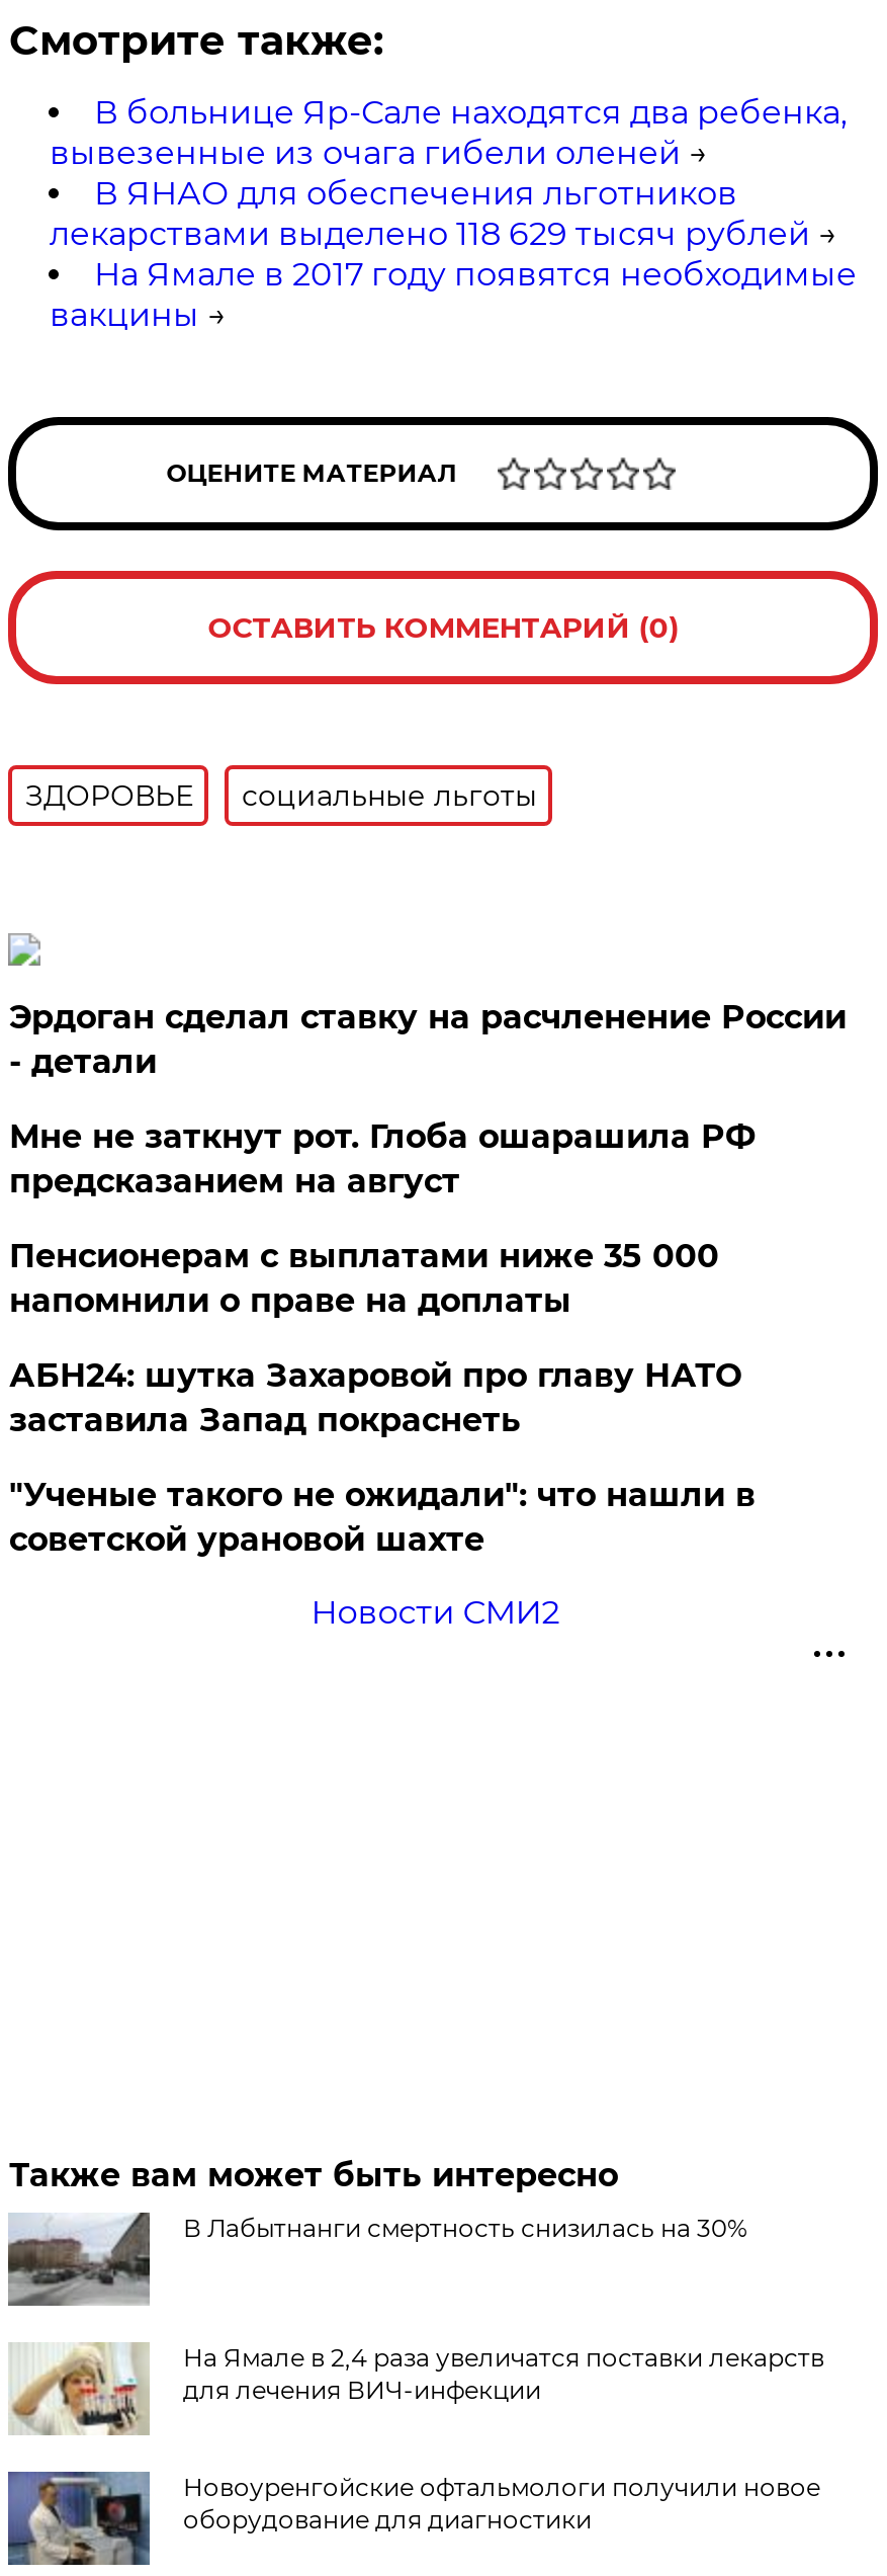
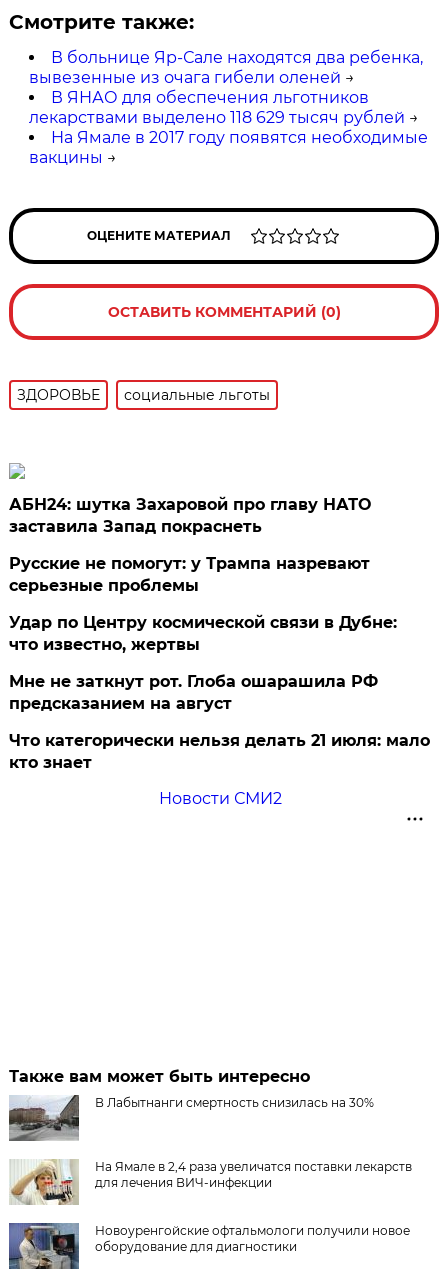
- Эрдоган сделал ставку на расчленение России
- - детали
- Пенсионерам с выплатами ниже 35 000
- напомнили о праве на доплаты

moved down: Мне не заткнут рот. Глоба ошарашила РФ | предсказанием на август

moved up: АБН24: шутка Захаровой про главу НАТО | заставила Запад покраснеть

- "Ученые такого не ожидали": что нашли в
- советской урановой шахте
+ Русские не помогут: у Трампа назревают
+ серьезные проблемы
+ Удар по Центру космической связи в Дубне:
+ что известно, жертвы
+ Что категорически нельзя делать 21 июля: мало
+ кто знает
